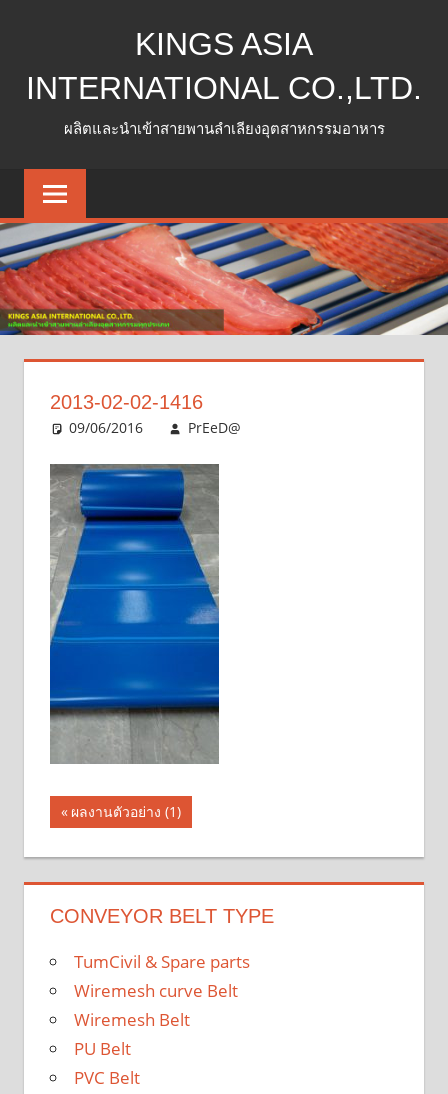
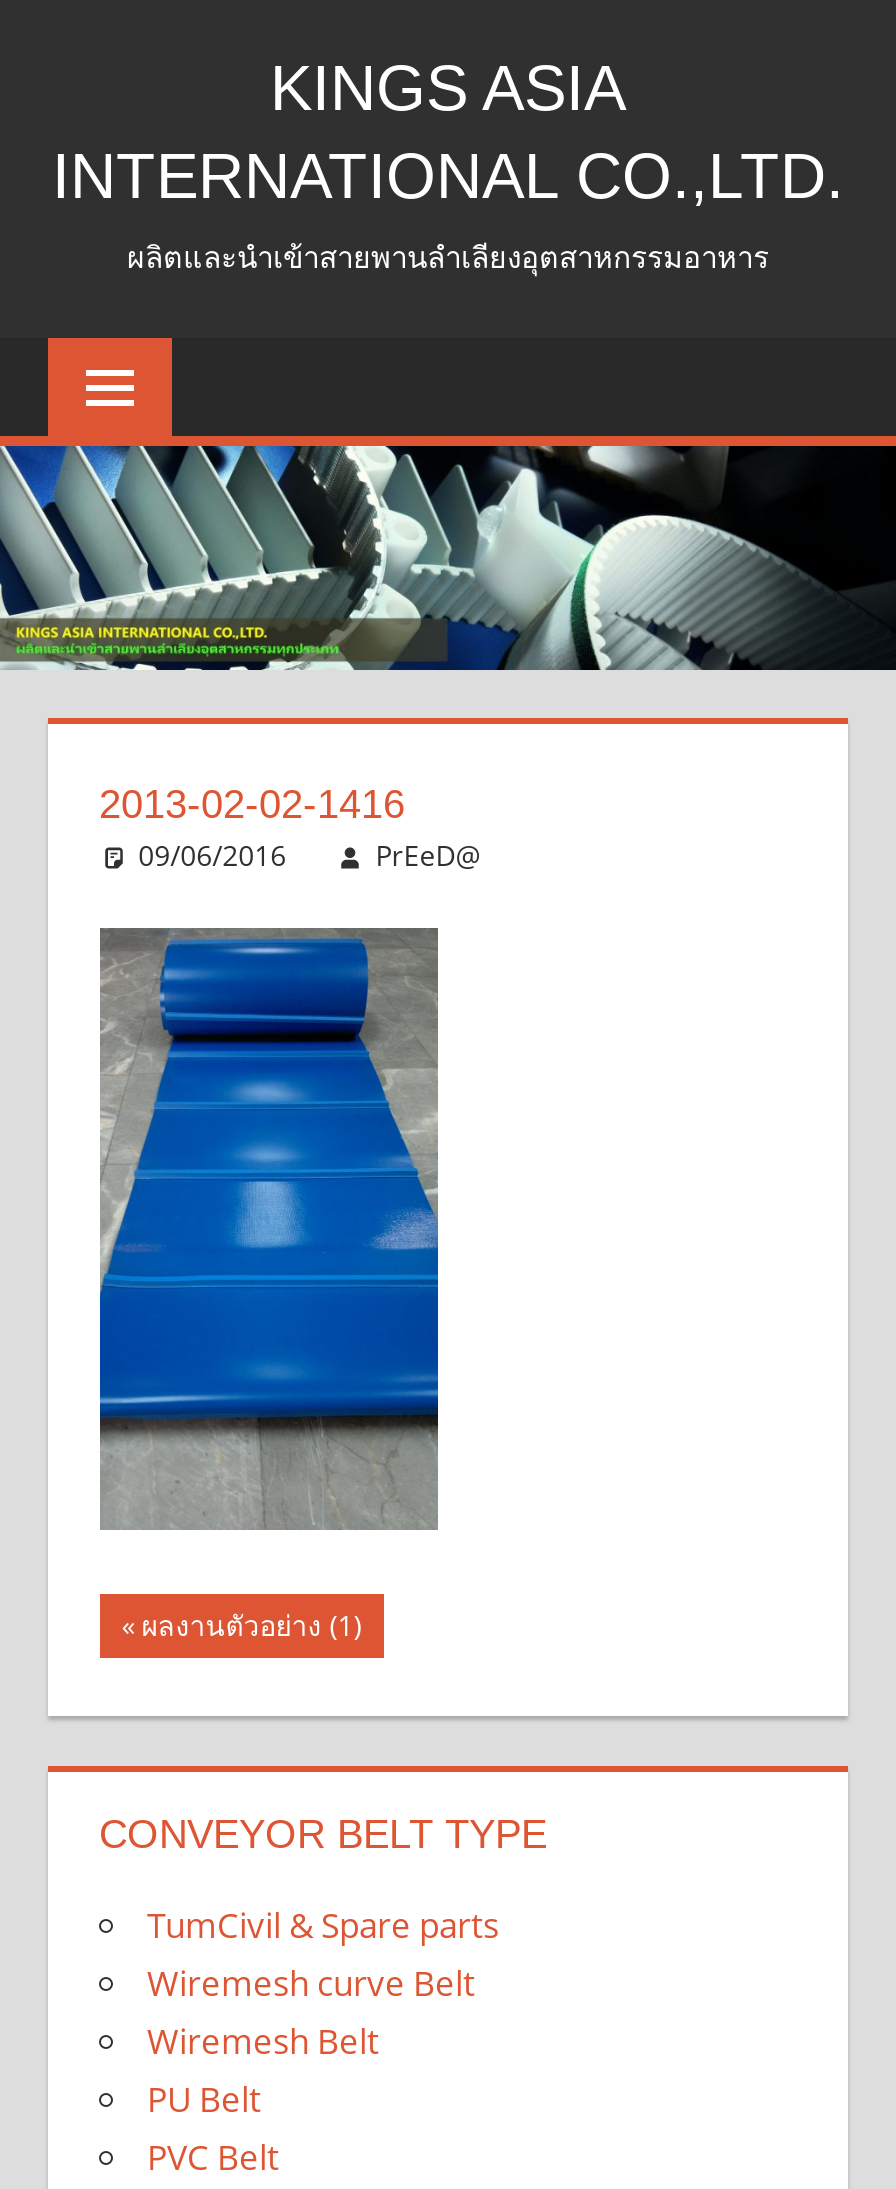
- [image]
+ [image]
